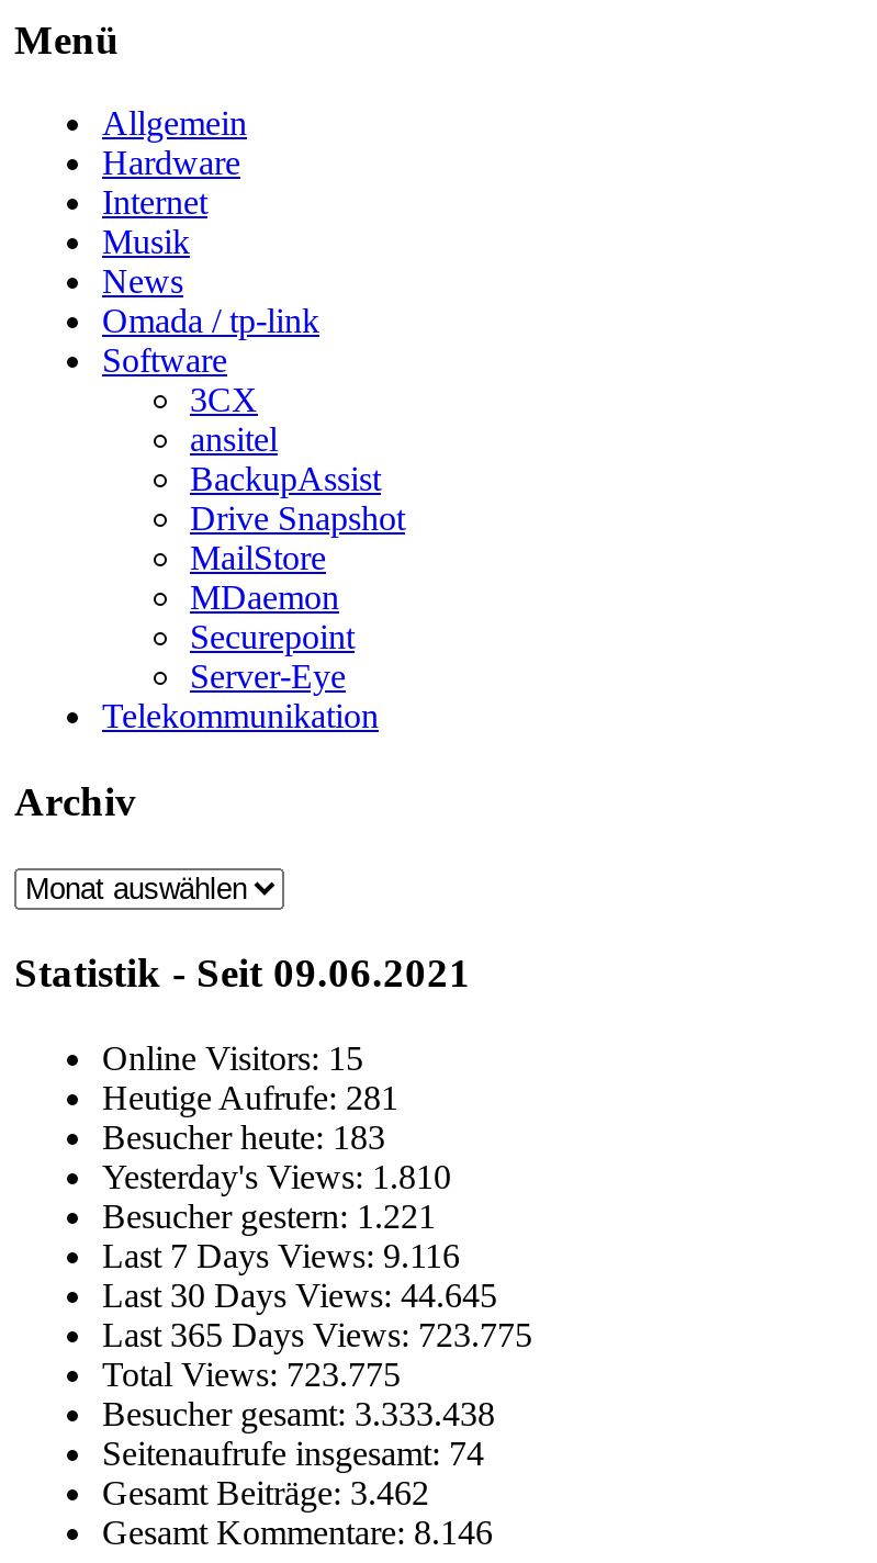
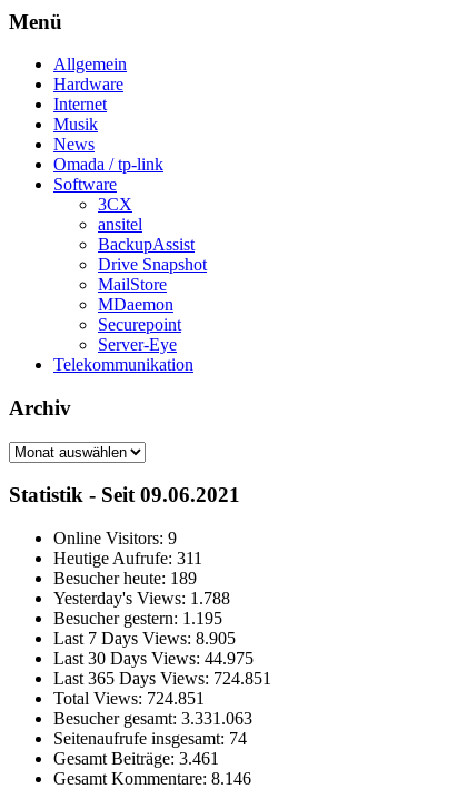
- Online Visitors: 15
+ Online Visitors: 9

- Heutige Aufrufe: 281
+ Heutige Aufrufe: 311

- Besucher heute: 183
+ Besucher heute: 189

- Yesterday's Views: 1.810
+ Yesterday's Views: 1.788

- Besucher gestern: 1.221
+ Besucher gestern: 1.195

- Last 7 Days Views: 9.116
+ Last 7 Days Views: 8.905

- Last 30 Days Views: 44.645
+ Last 30 Days Views: 44.975

- Last 365 Days Views: 723.775
+ Last 365 Days Views: 724.851

- Total Views: 723.775
+ Total Views: 724.851

- Besucher gesamt: 3.333.438
+ Besucher gesamt: 3.331.063

- Gesamt Beiträge:3.462
+ Gesamt Beiträge:3.461
